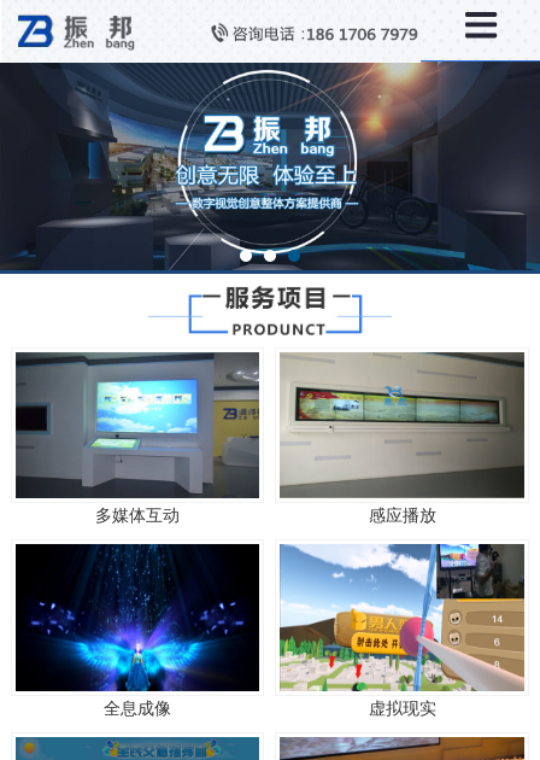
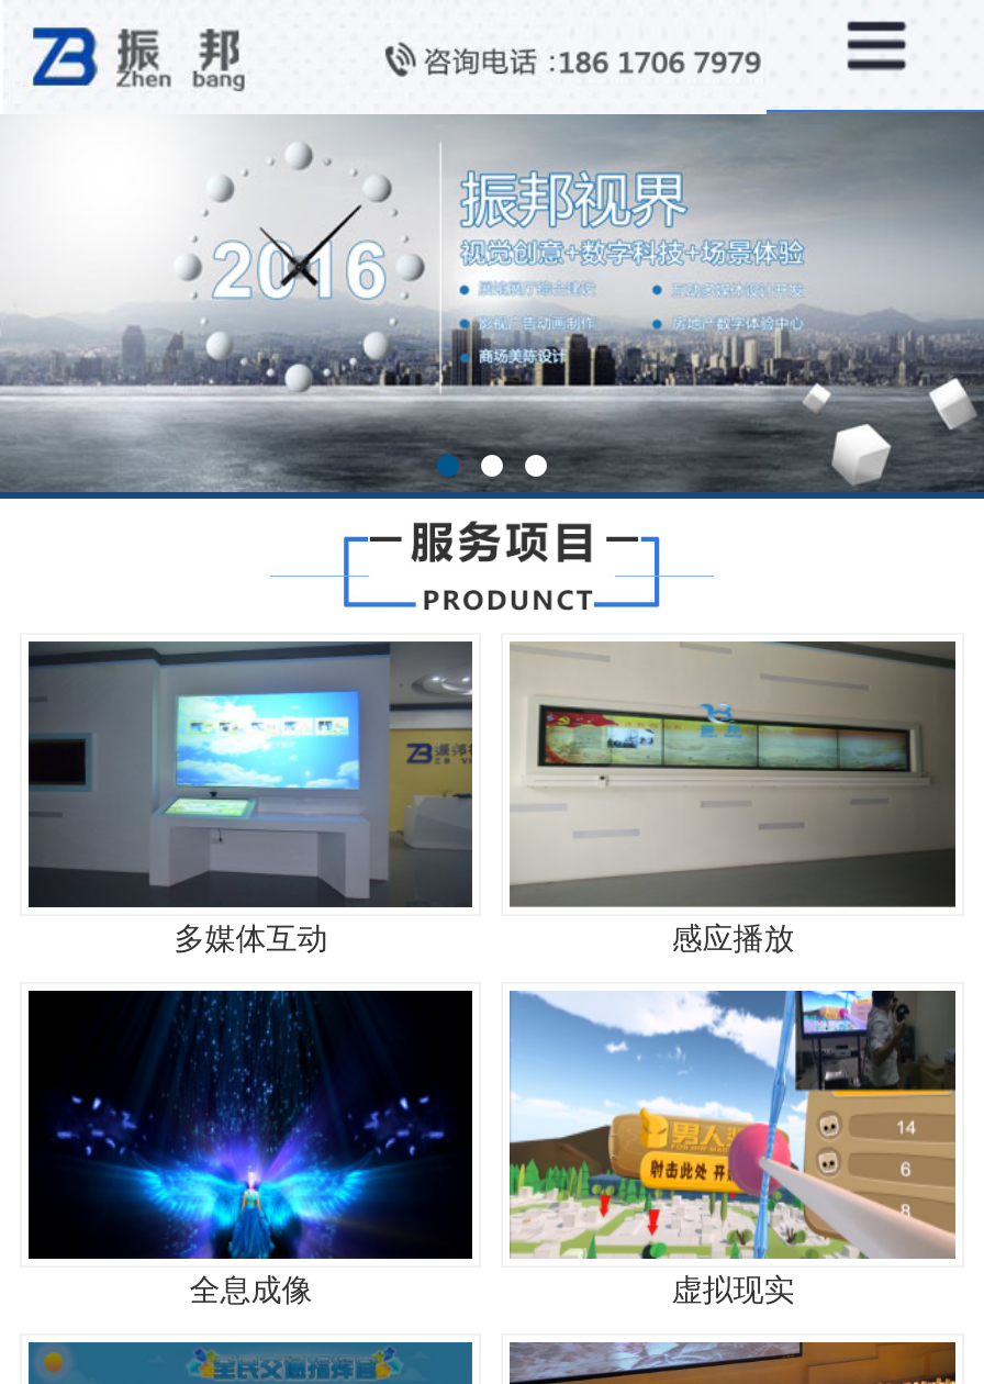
- [image]
+ [image]
